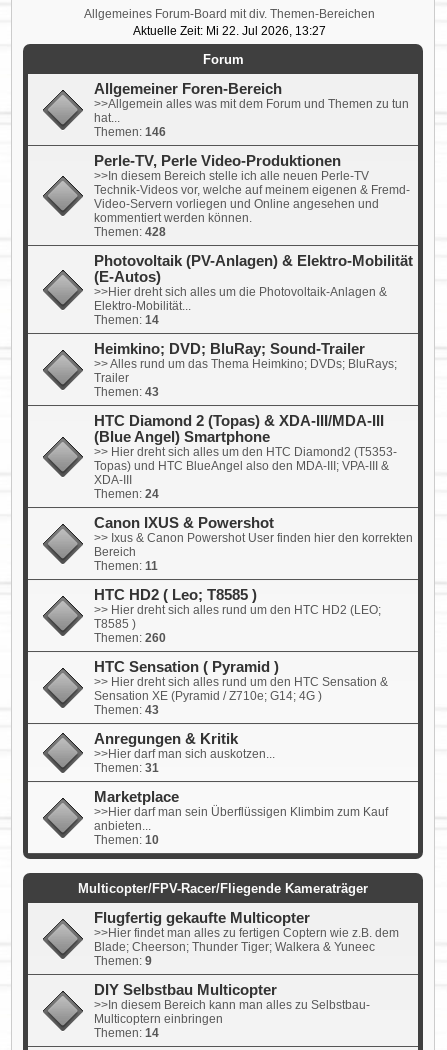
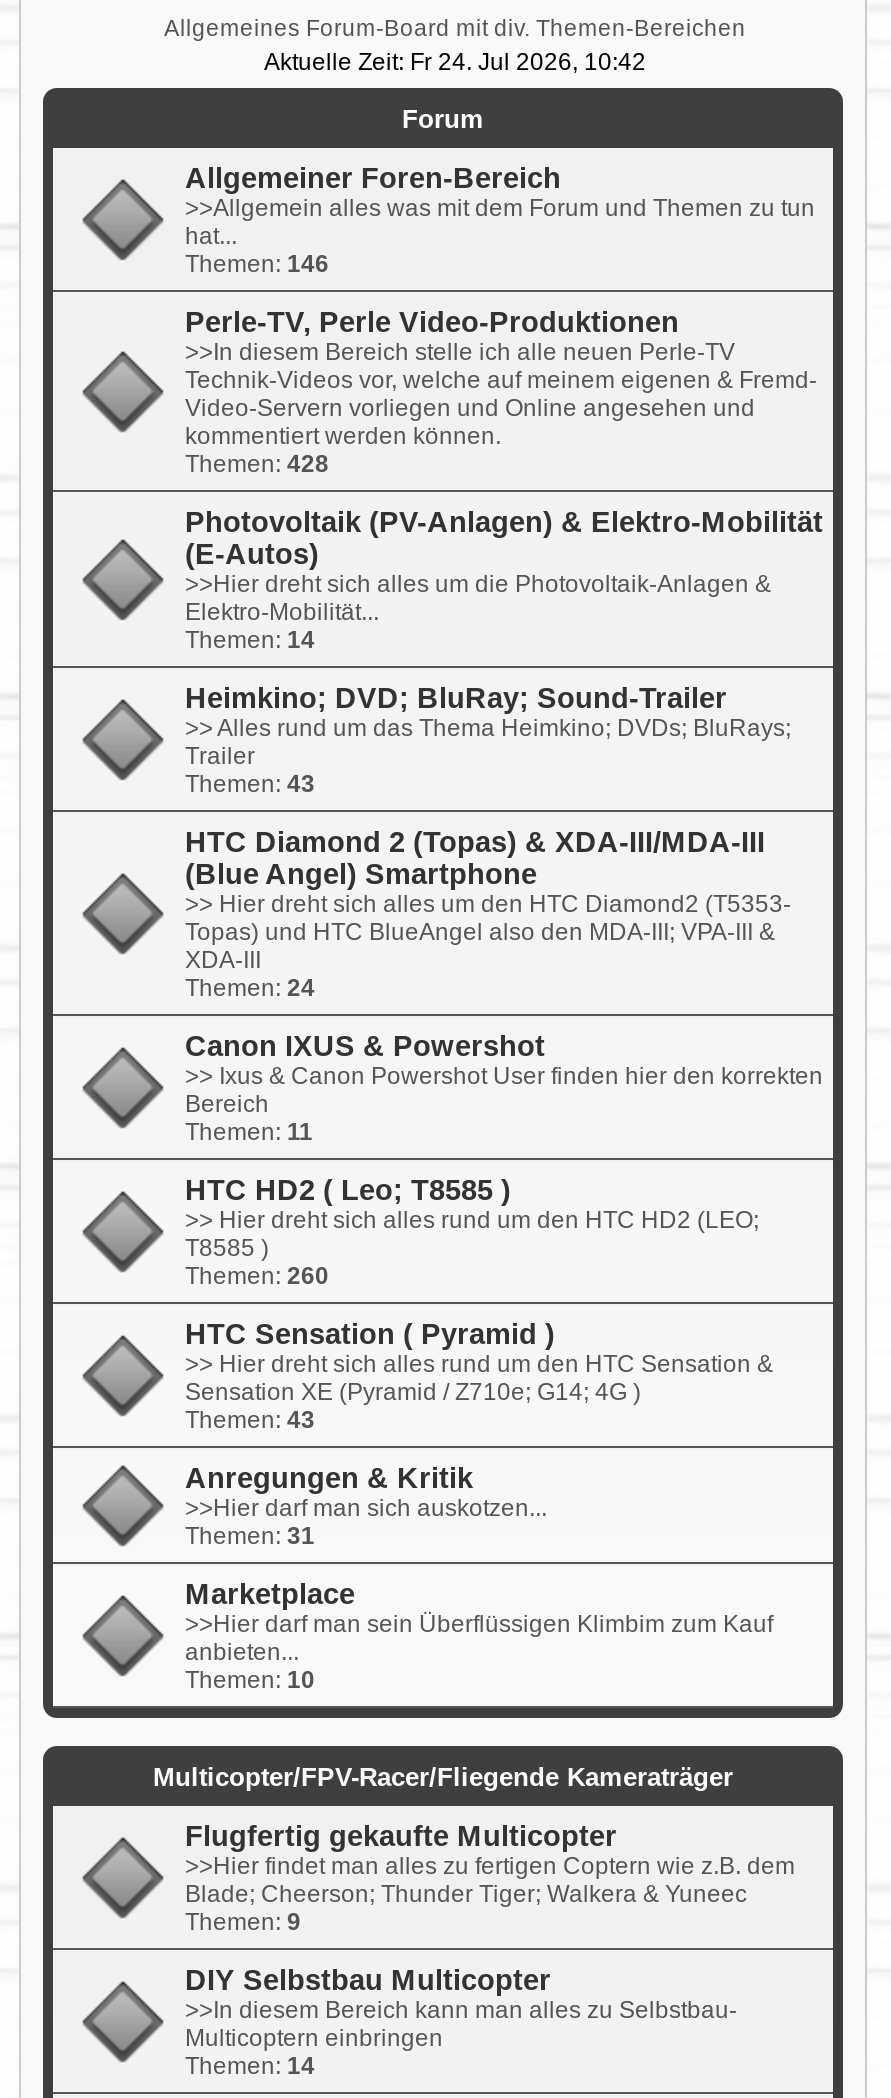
- Aktuelle Zeit: Mi 22. Jul 2026, 13:27
+ Aktuelle Zeit: Fr 24. Jul 2026, 10:42
